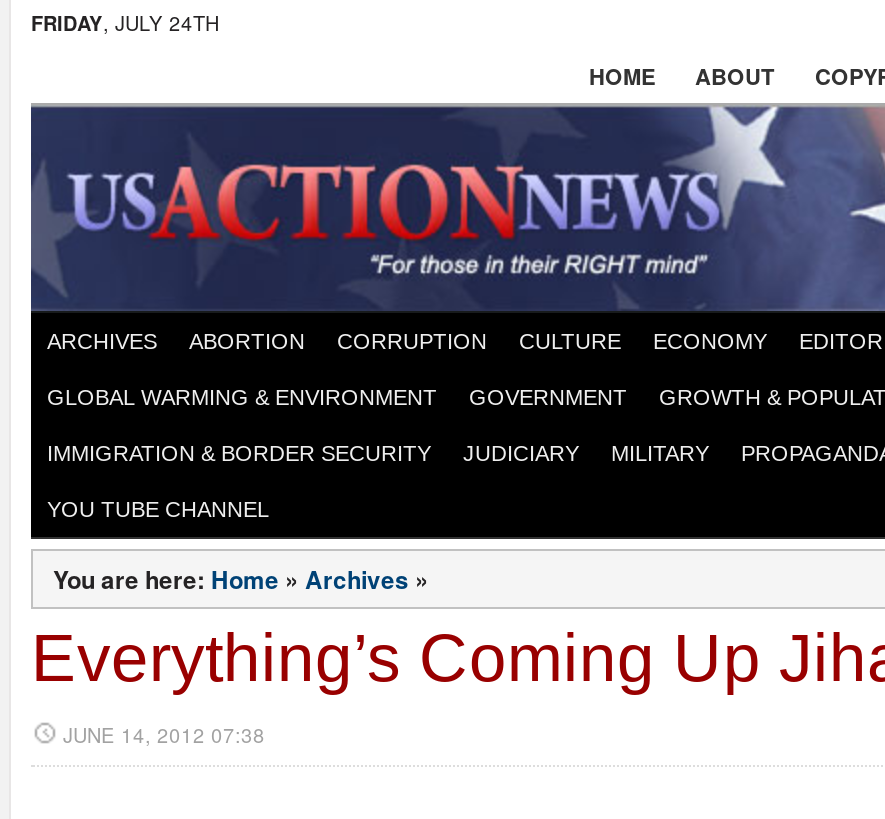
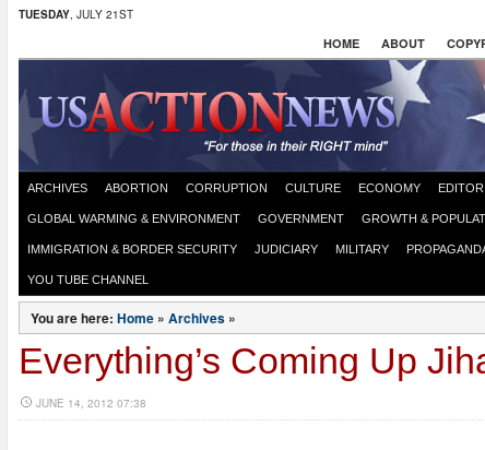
- FRIDAY, JULY 24TH
+ TUESDAY, JULY 21ST
